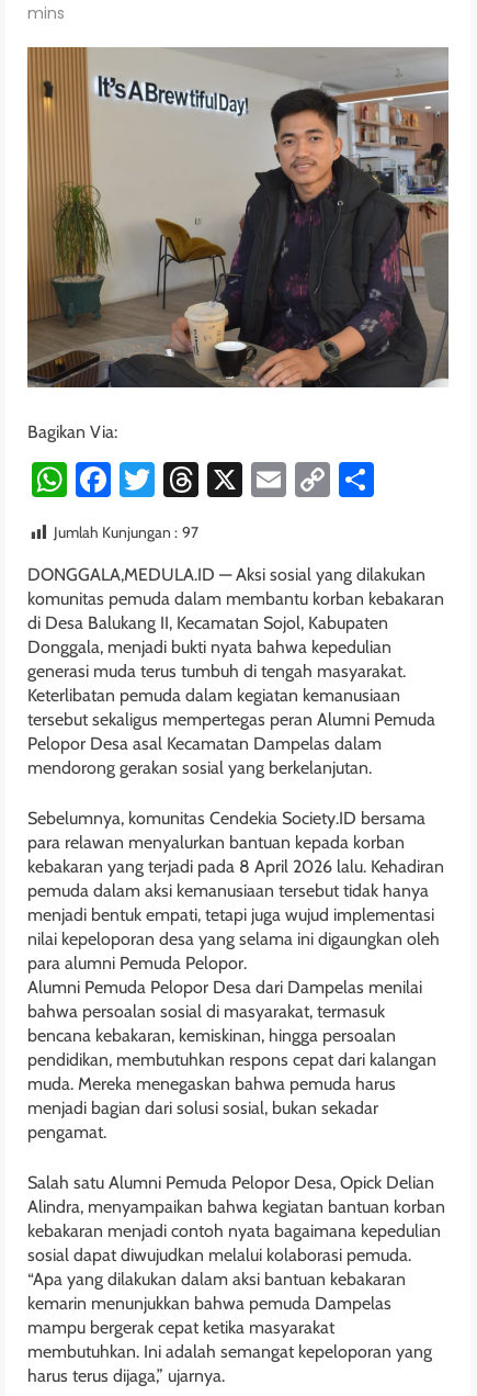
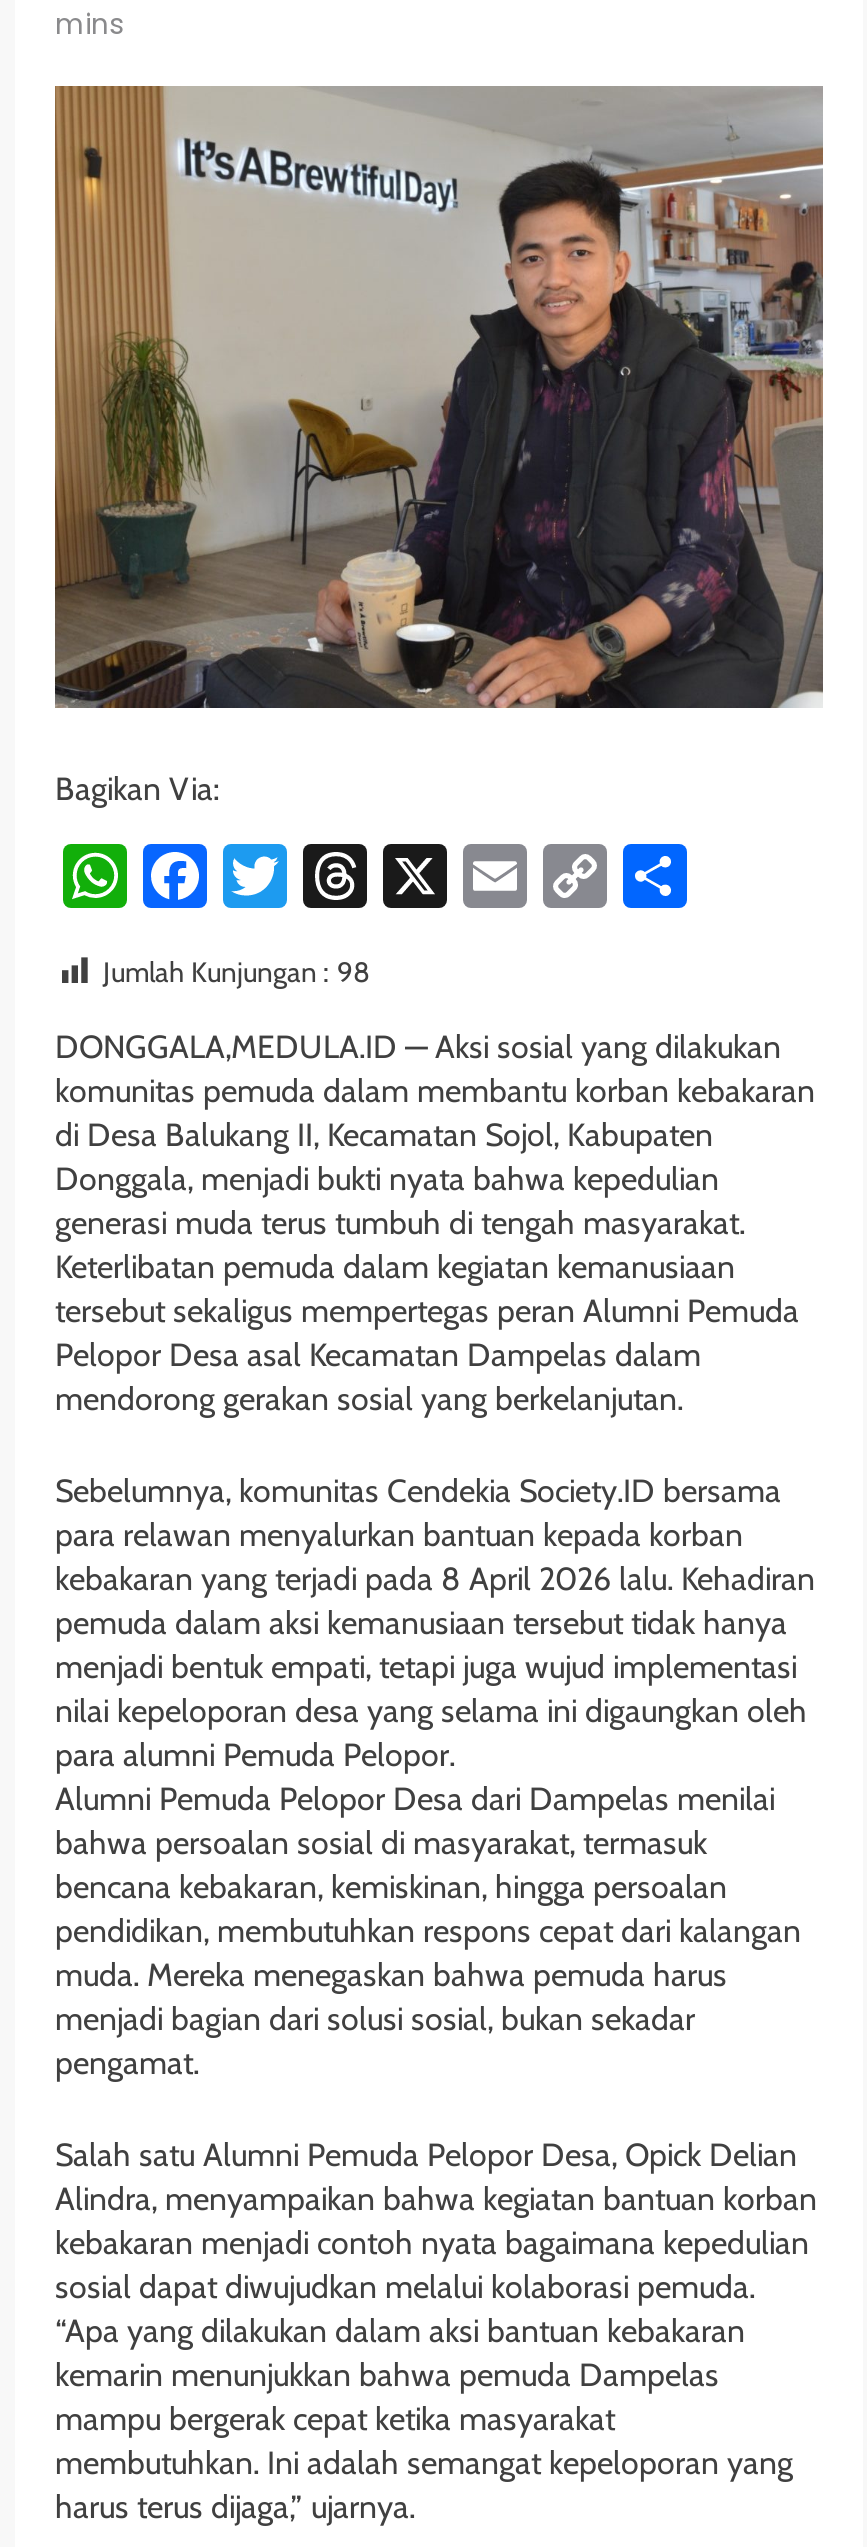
- Jumlah Kunjungan : 97
+ Jumlah Kunjungan : 98
